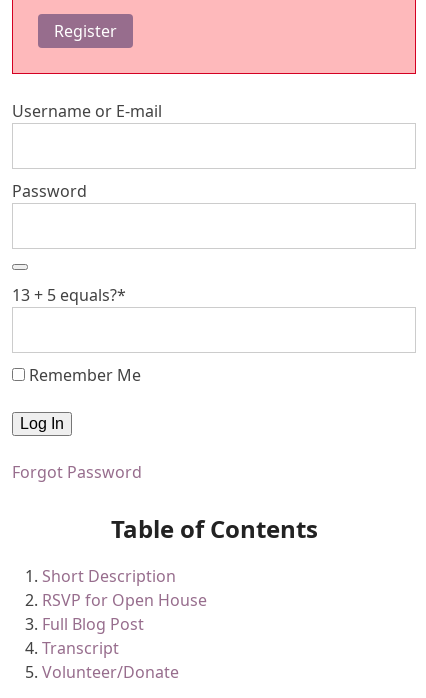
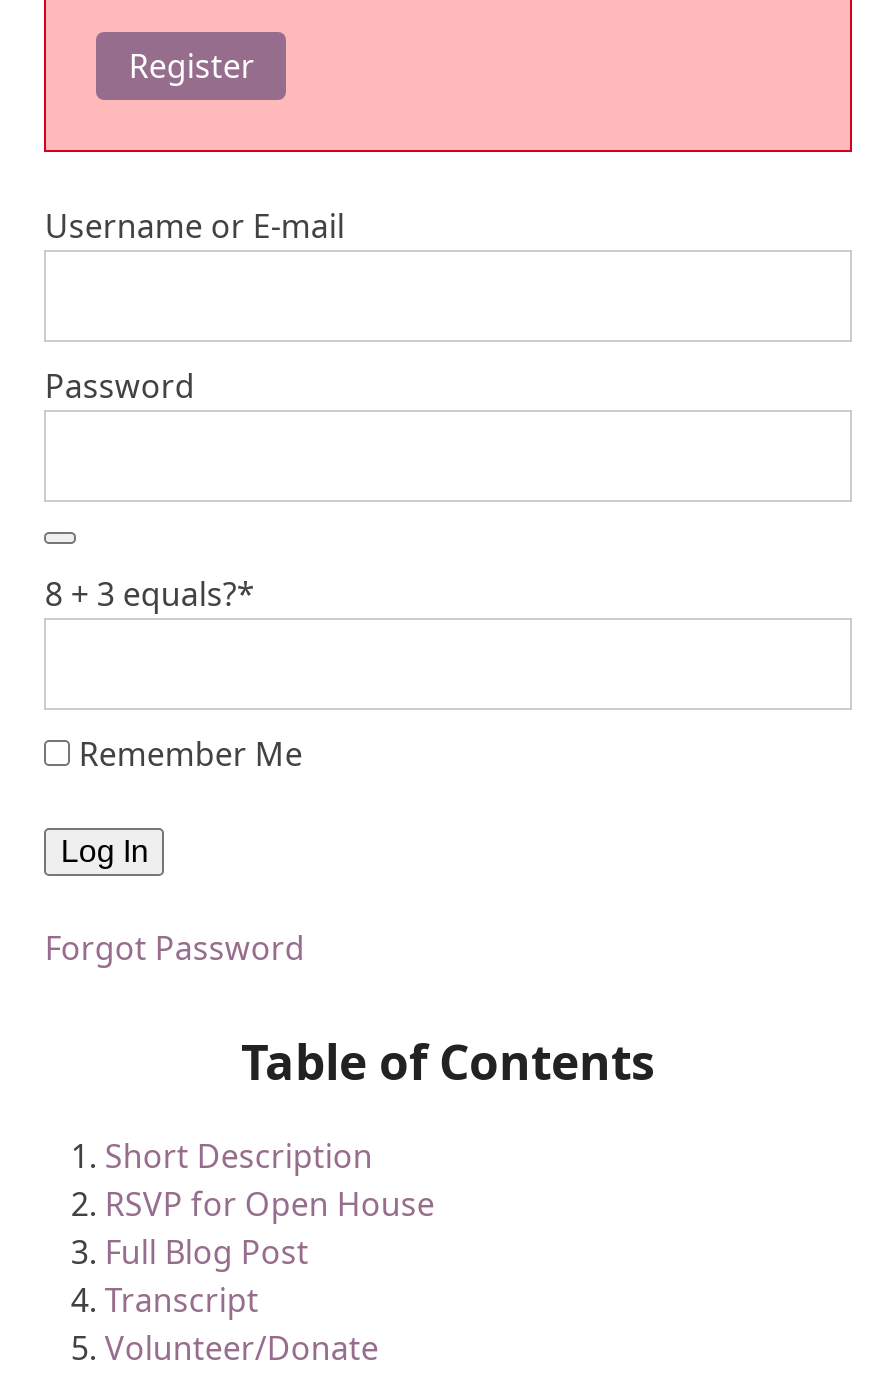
- 13 + 5 equals?*
+ 8 + 3 equals?*
